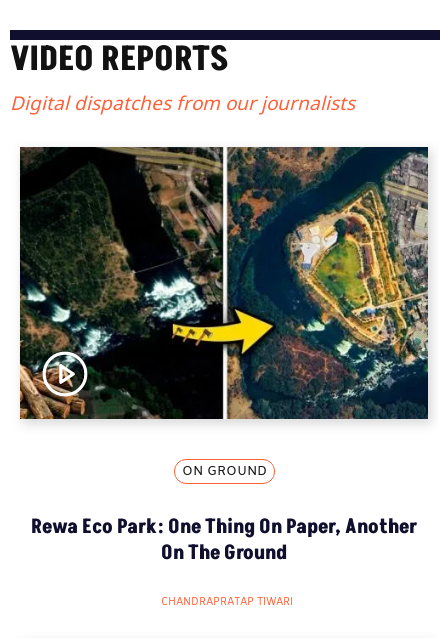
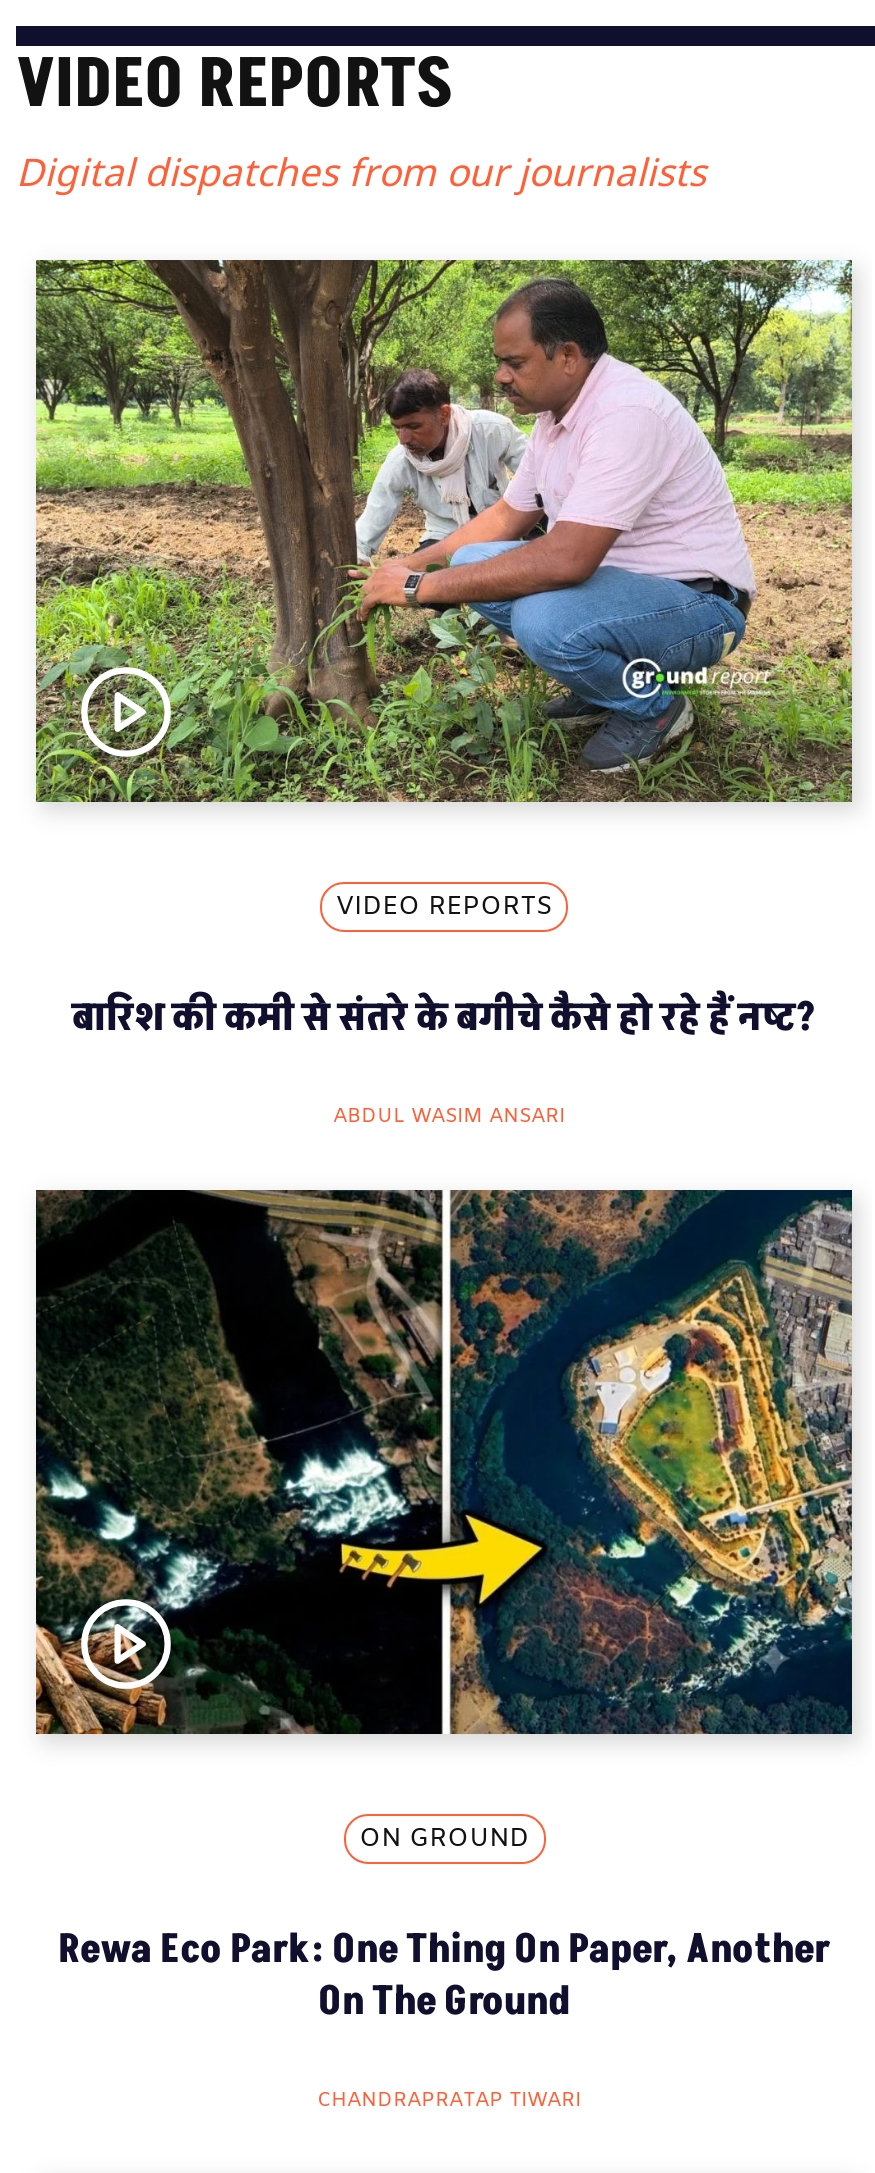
+ [image]

+ VIDEO REPORTS
+ बारिश की कमी से संतरे के बगीचे कैसे हो रहे हैं नष्ट?
+ ABDUL WASIM ANSARI
